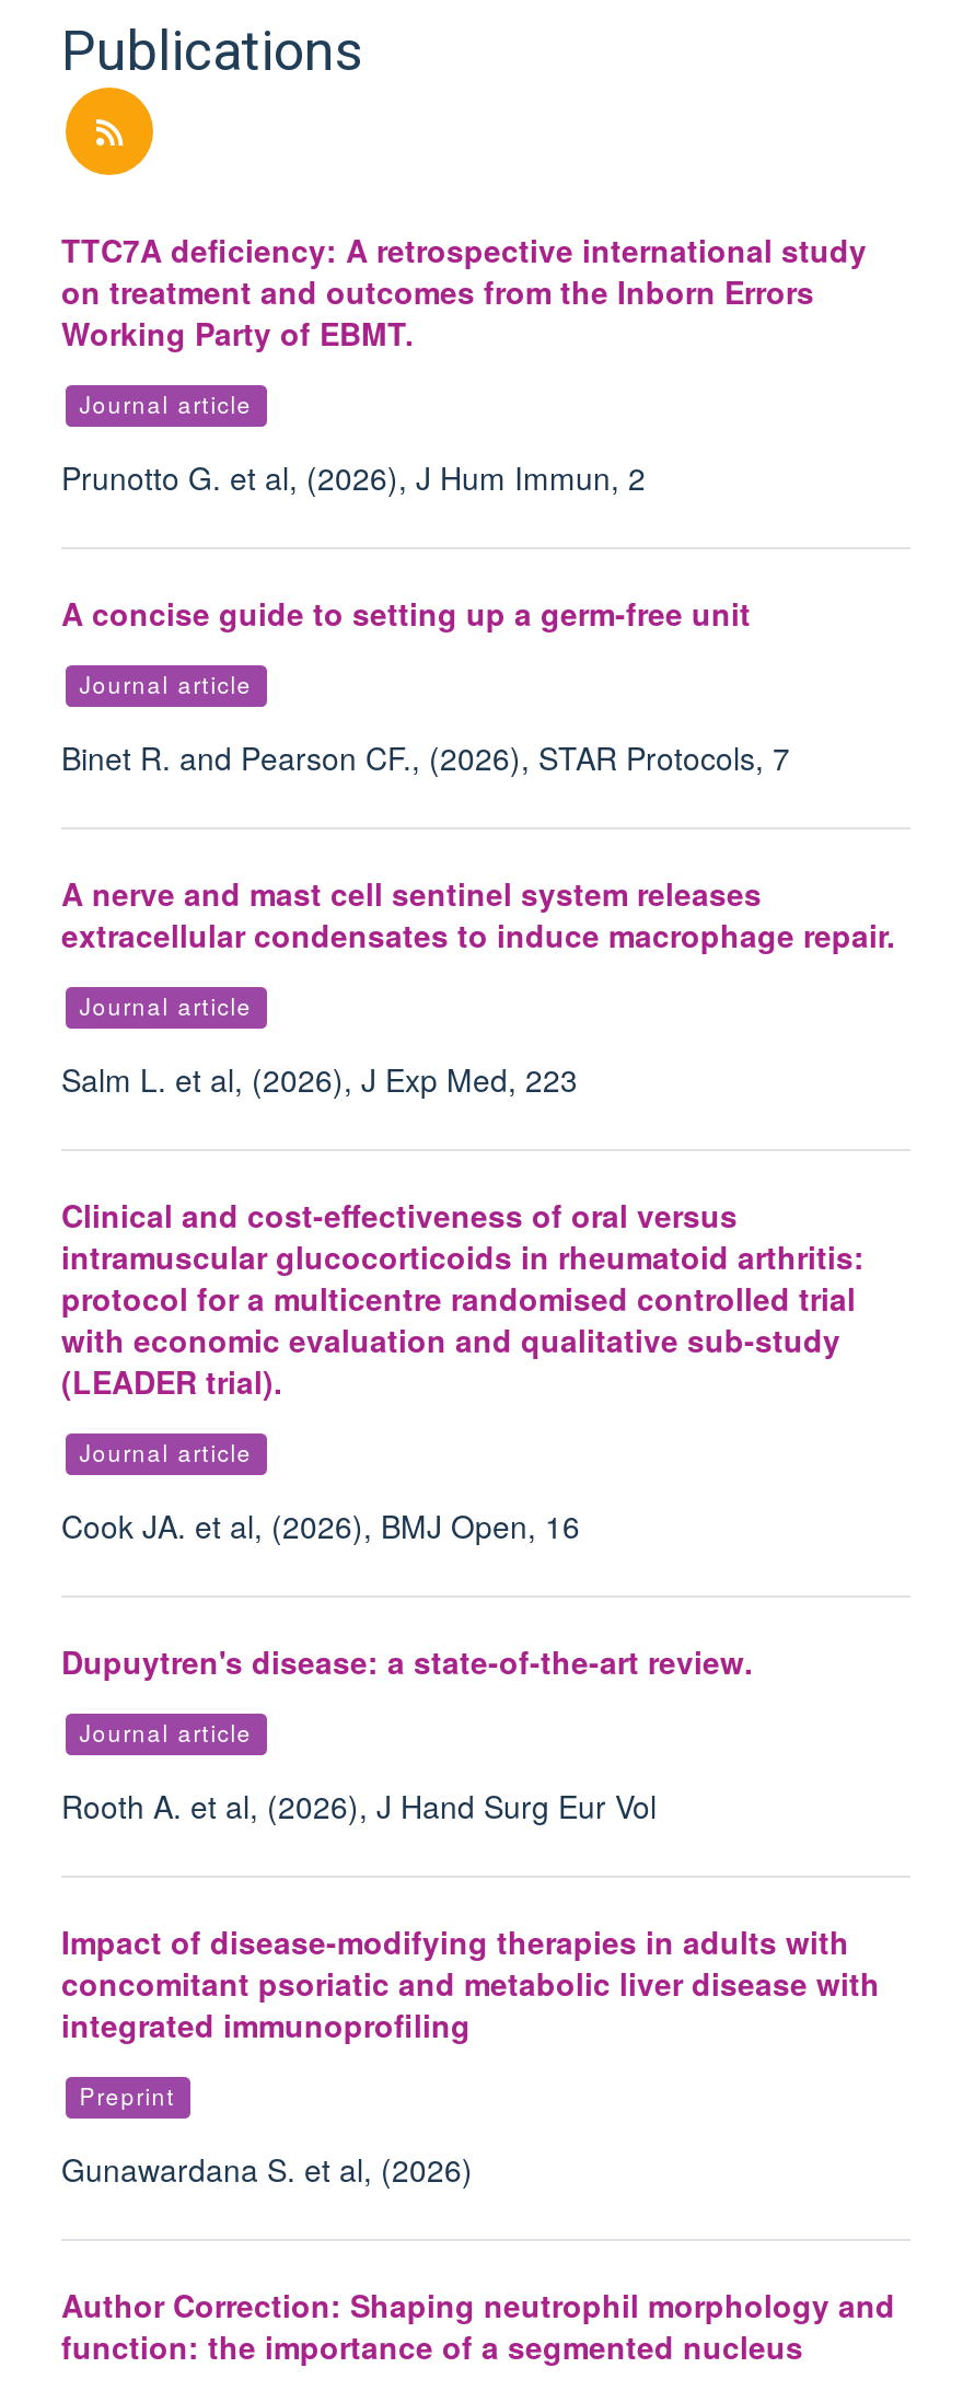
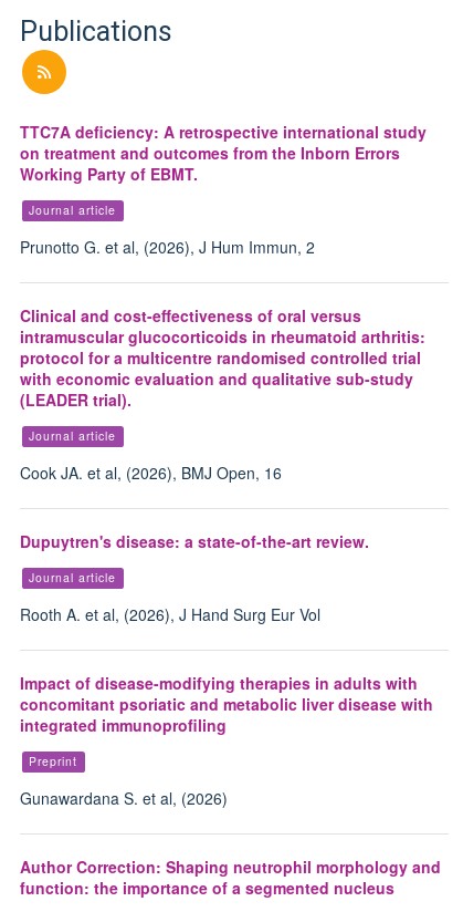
- A concise guide to setting up a germ-free unit
- Journal article
- Binet R. and Pearson CF., (2026), STAR Protocols, 7
- A nerve and mast cell sentinel system releases
- extracellular condensates to induce macrophage repair.
- Journal article
- Salm L. et al, (2026), J Exp Med, 223
